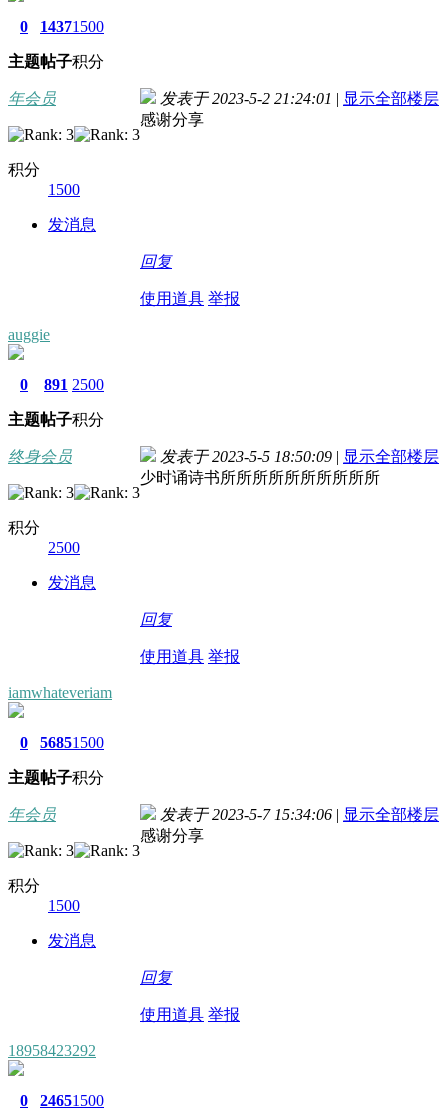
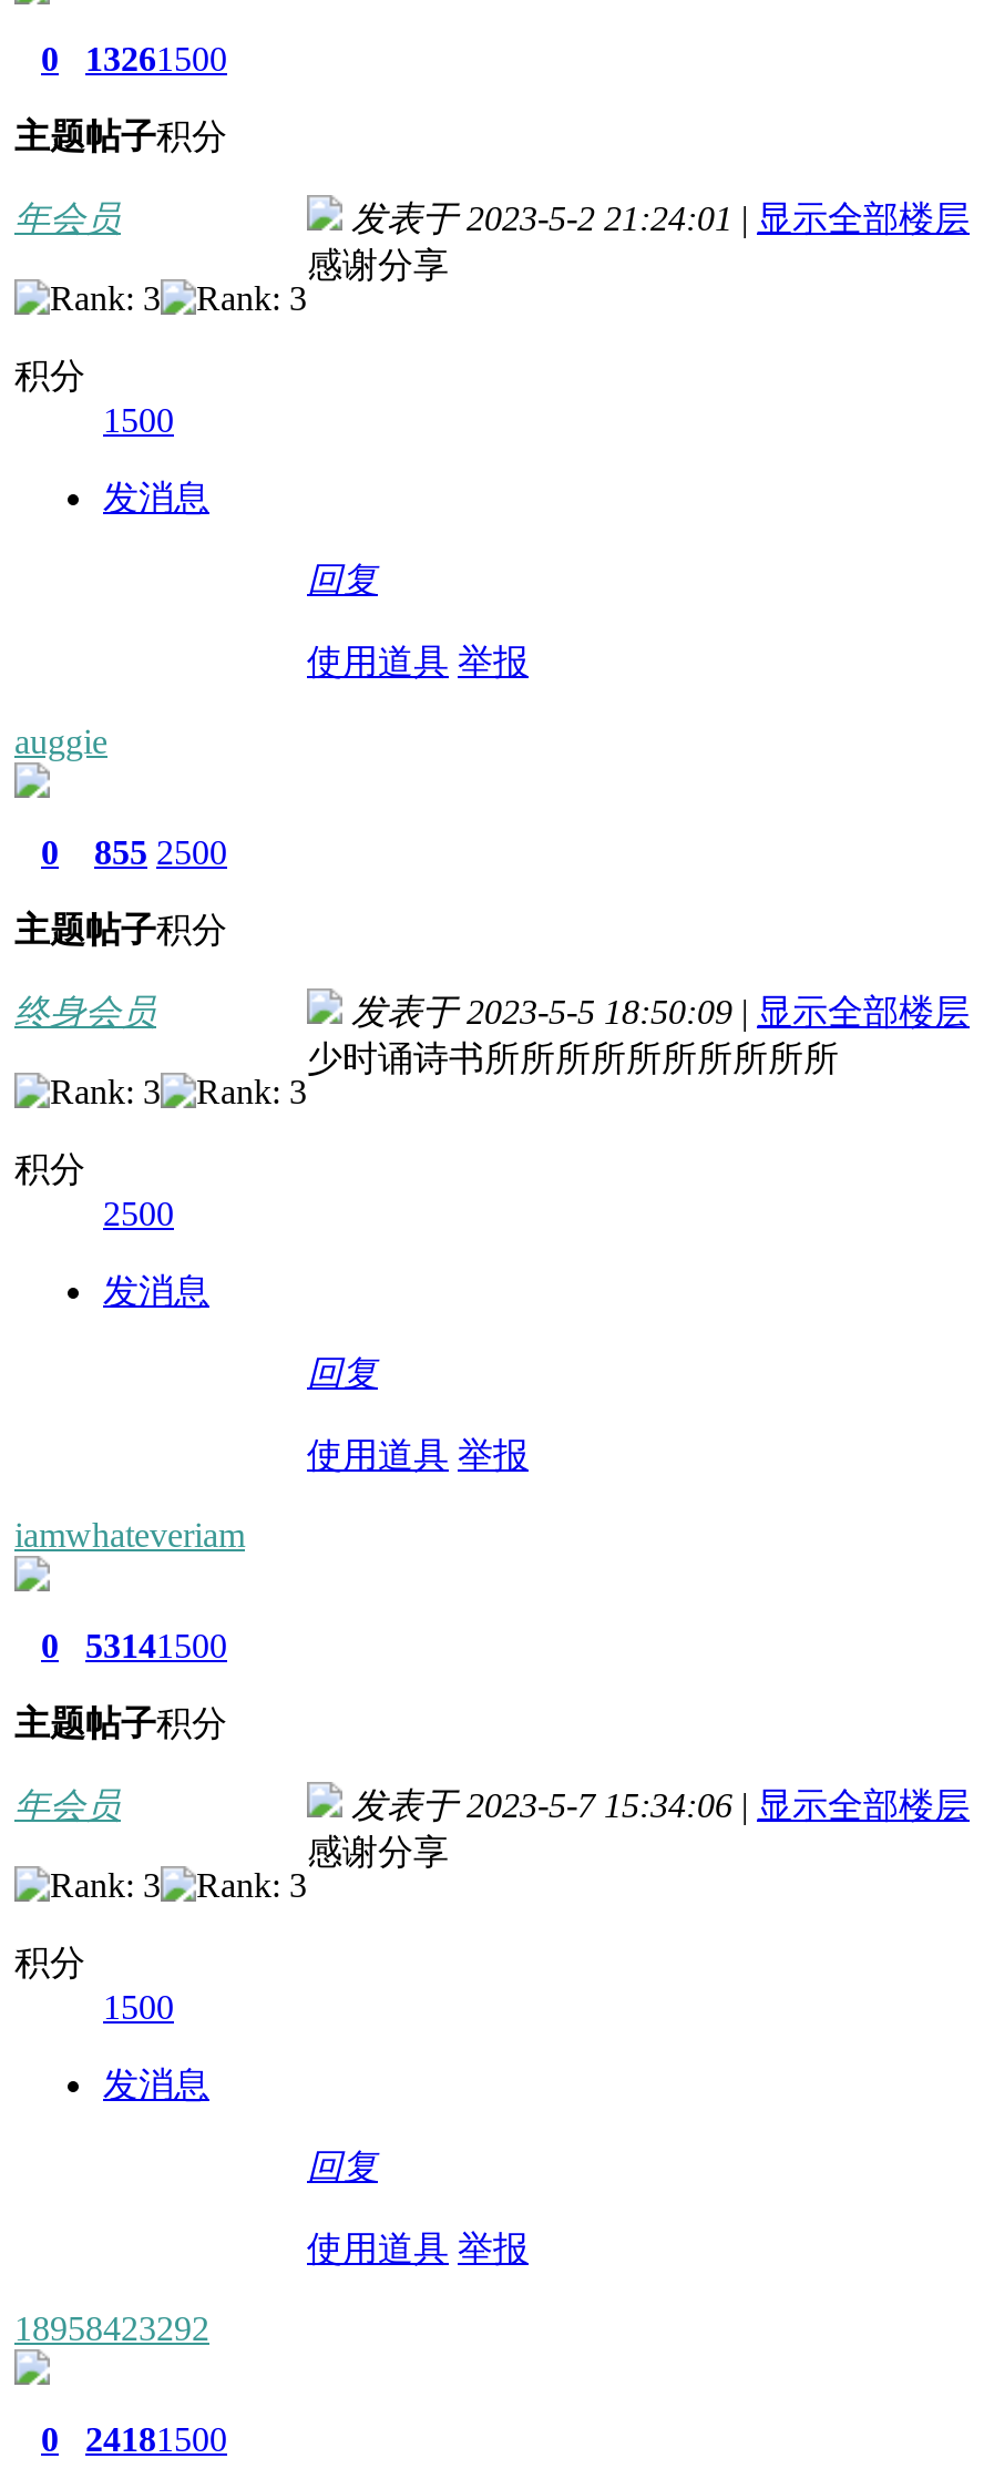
- 0 1437 1500
+ 0 1326 1500

- 0 891 2500
+ 0 855 2500

- 0 5685 1500
+ 0 5314 1500

- 0 2465 1500
+ 0 2418 1500
